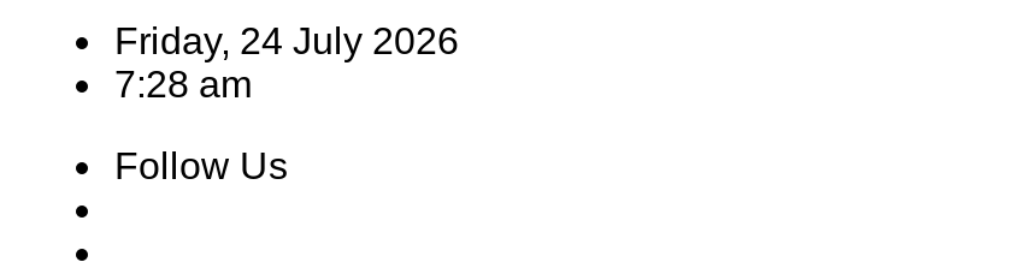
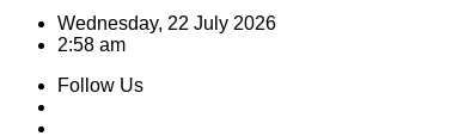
- Friday, 24 July 2026
+ Wednesday, 22 July 2026

- 7:28 am
+ 2:58 am
